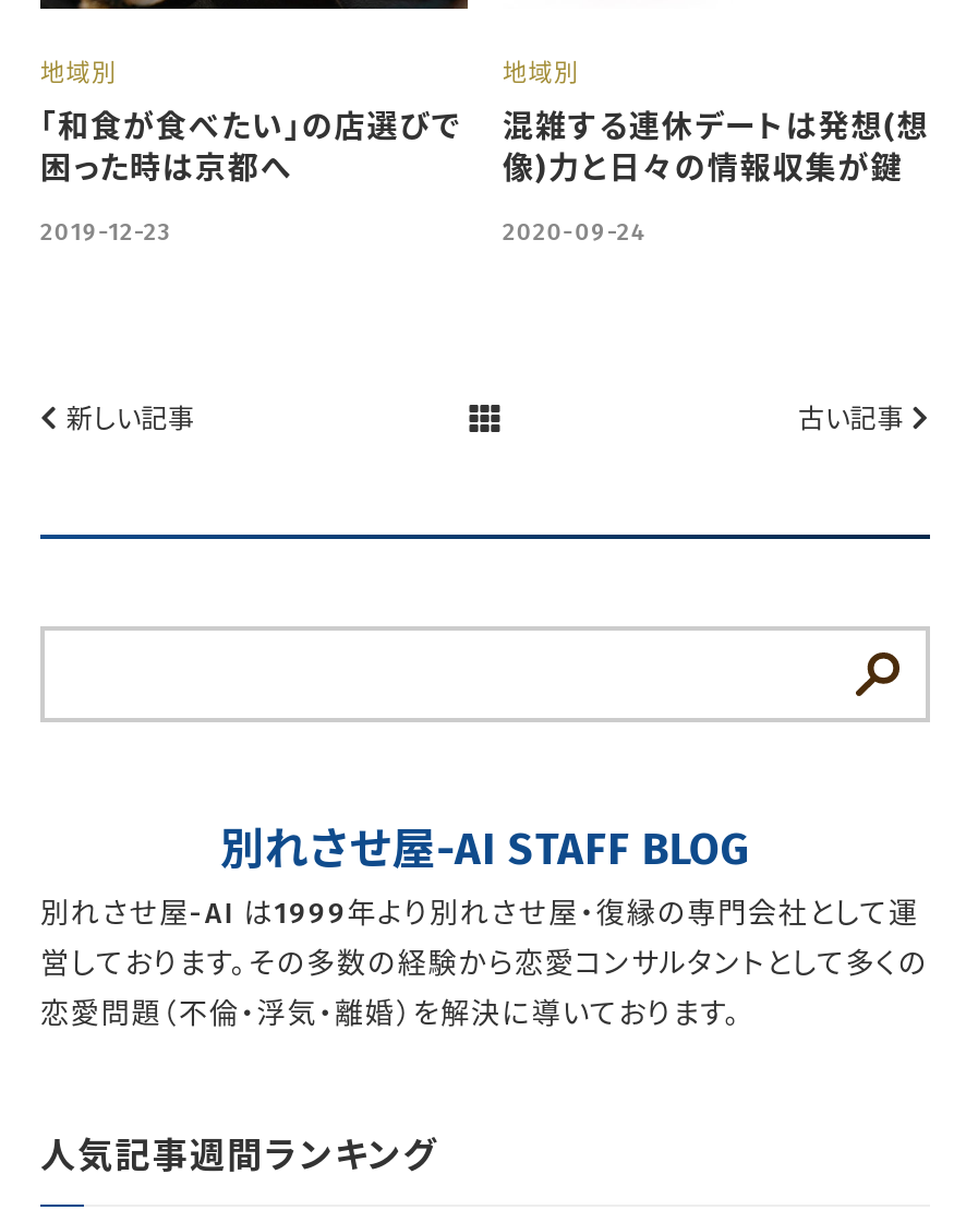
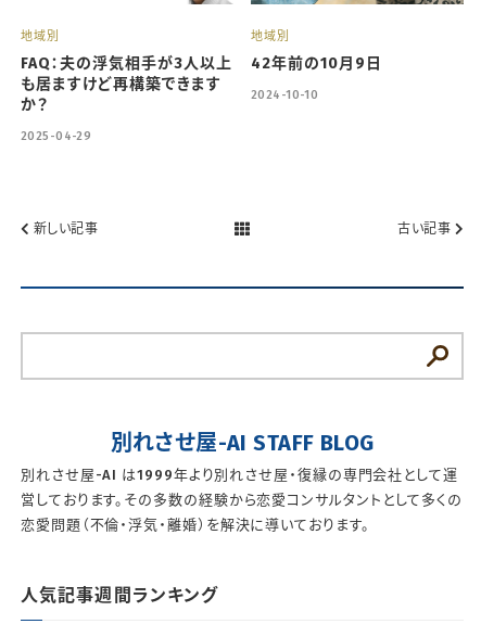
- 「和食が食べたい」の店選びで
- 困った時は京都へ
+ FAQ：夫の浮気相手が3人以上
+ も居ますけど再構築できます
+ か？

- 混雑する連休デートは発想(想
- 像)力と日々の情報収集が鍵
+ 42年前の10月9日

- 2019-12-23
+ 2025-04-29

- 2020-09-24
+ 2024-10-10
